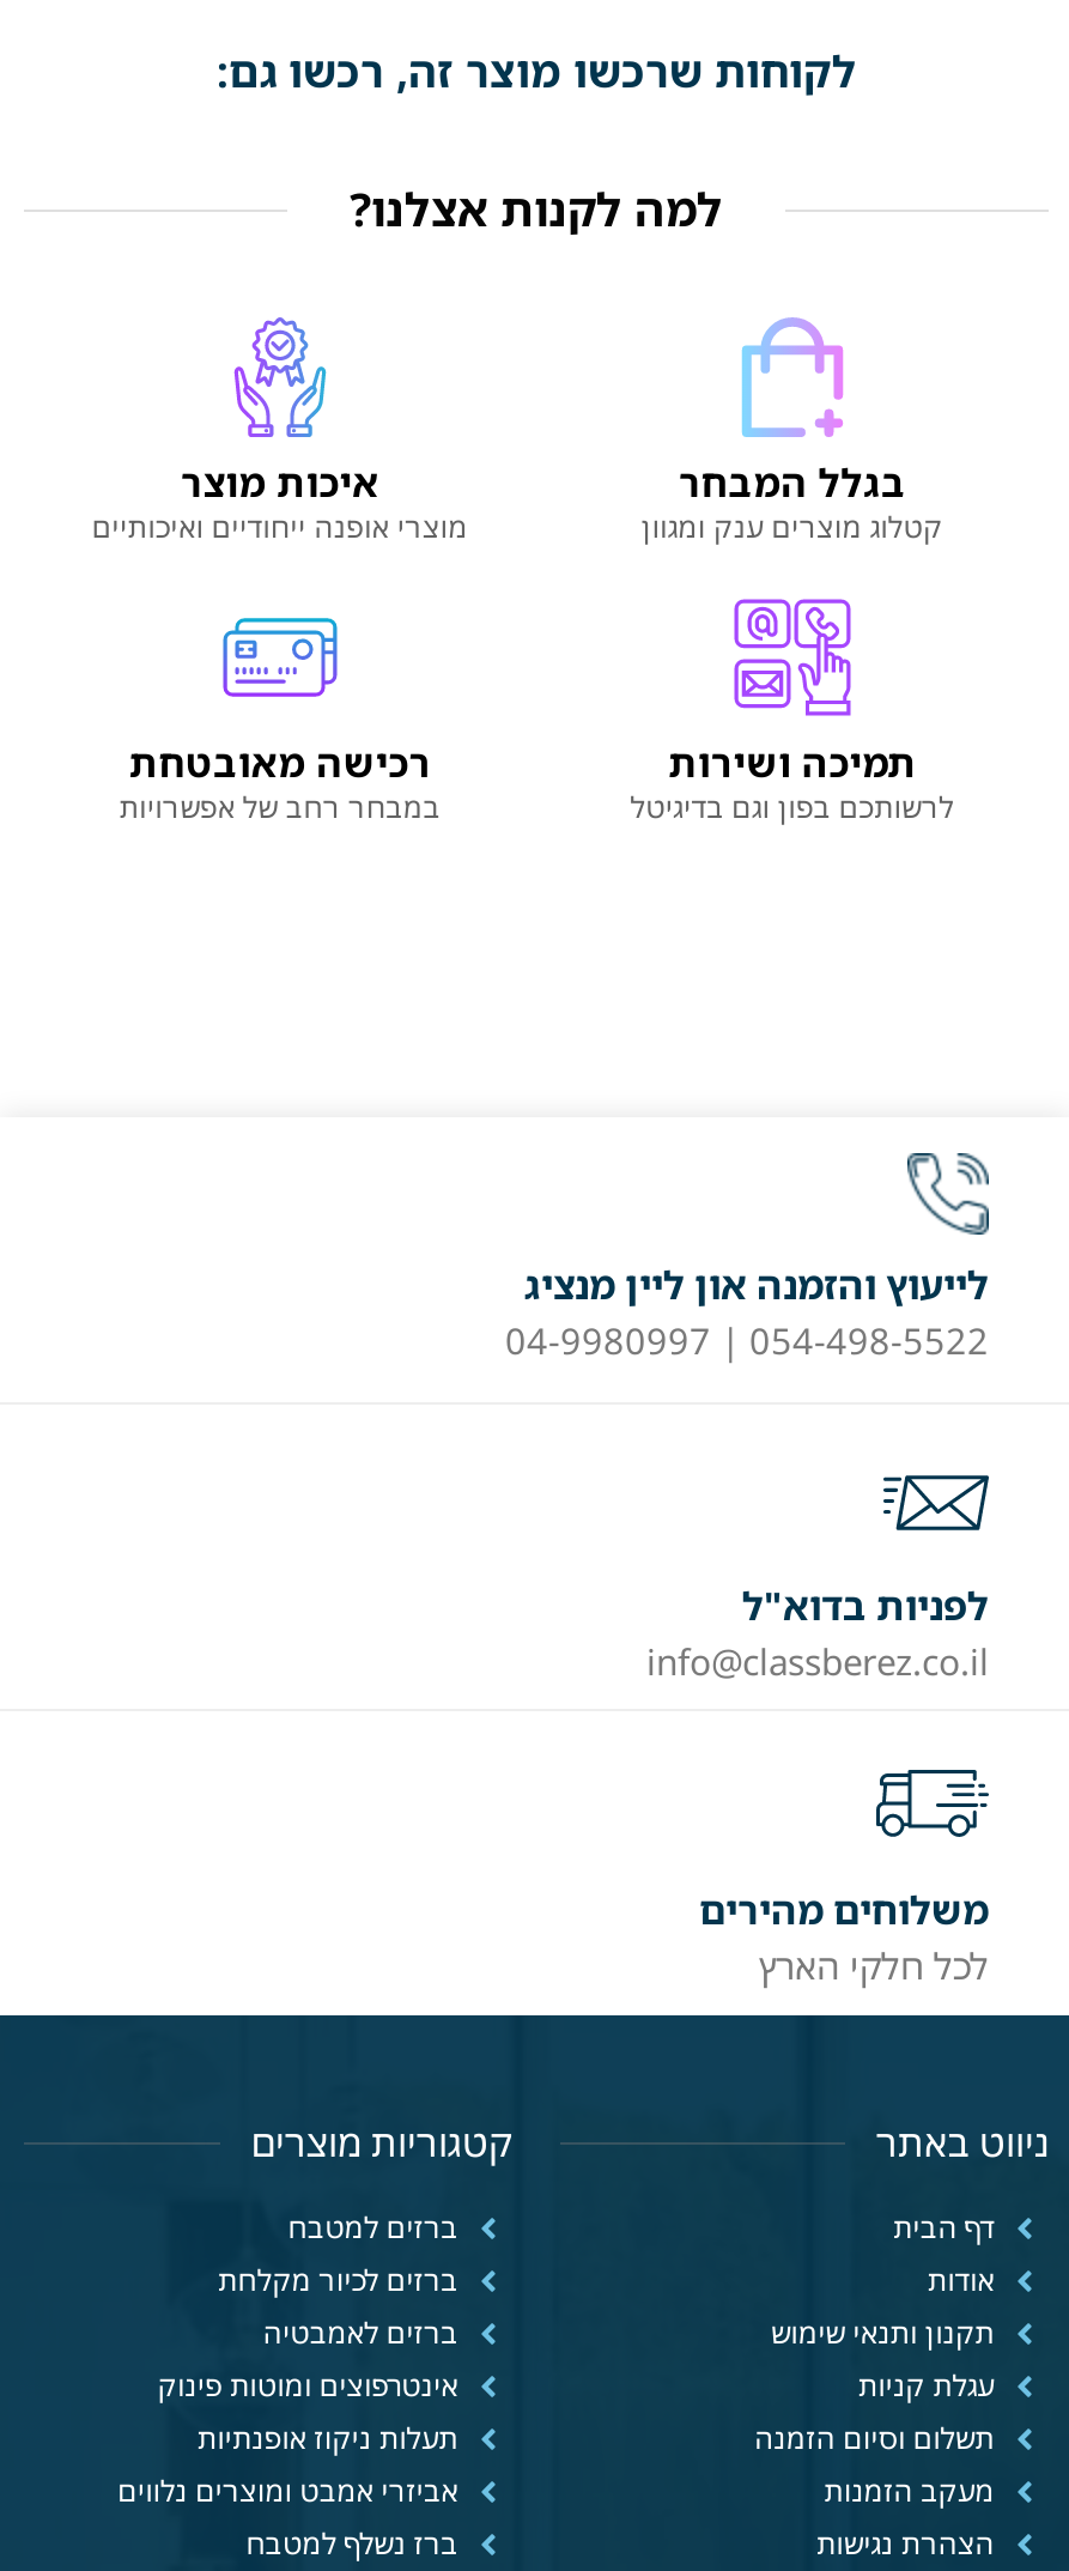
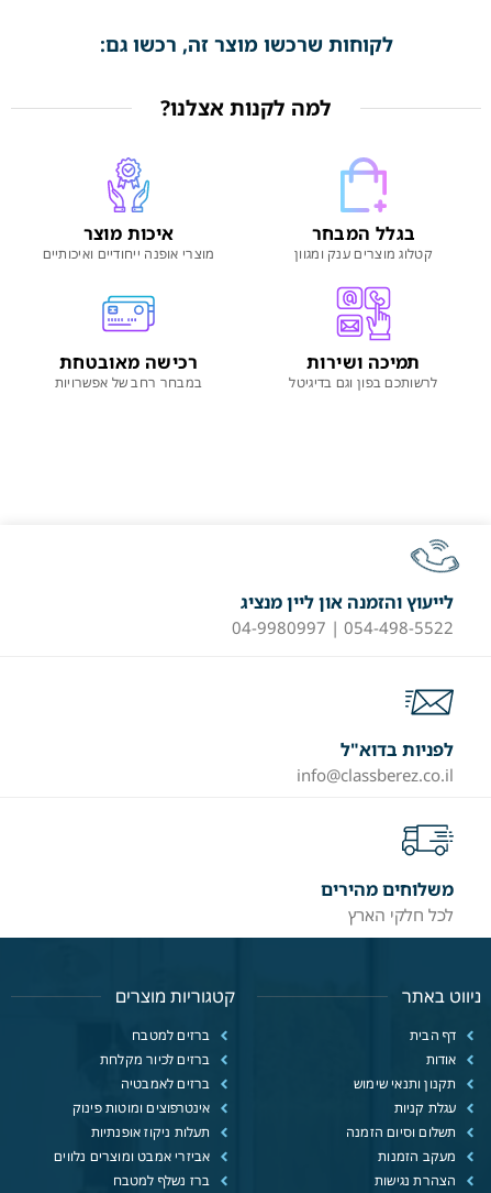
- [image]
+ [image]
